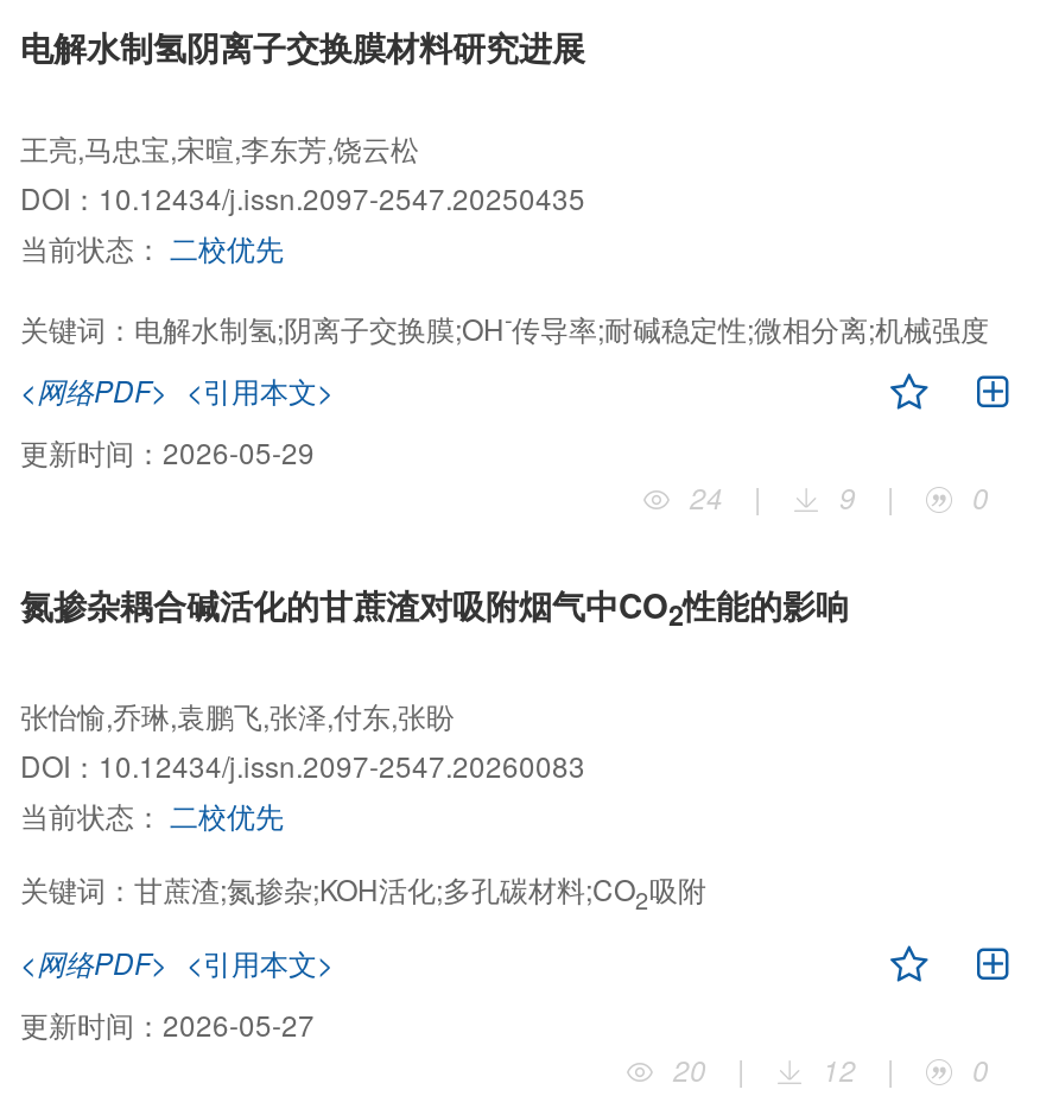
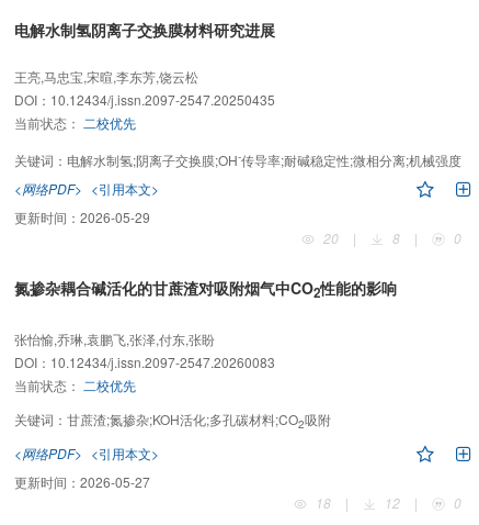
- 24
+ 20

- 9
+ 8

- 20
+ 18
